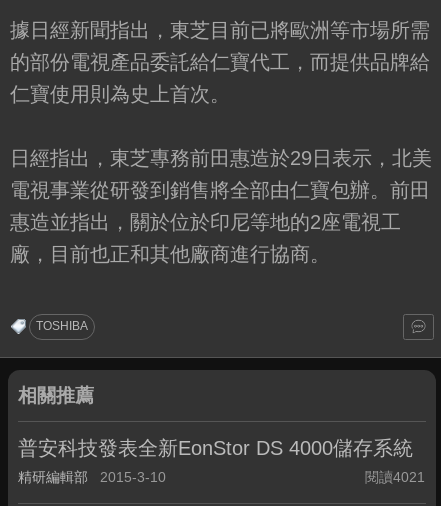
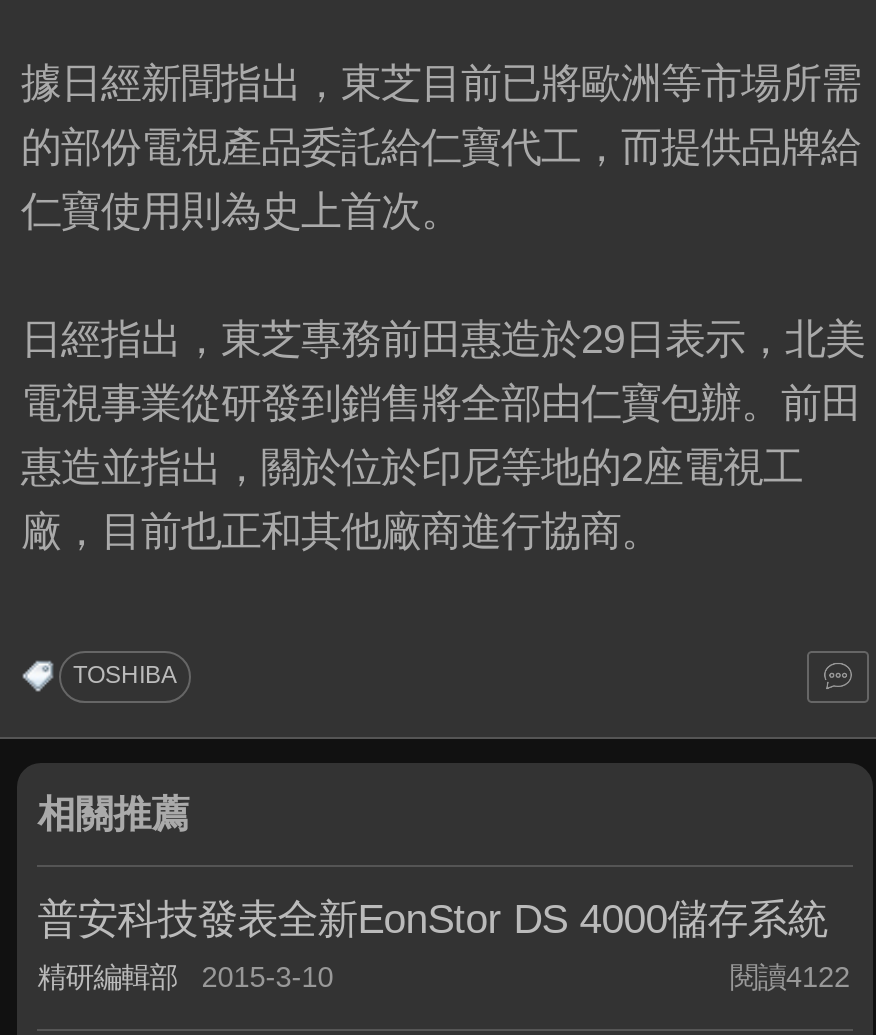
- 閱讀4021
+ 閱讀4122
